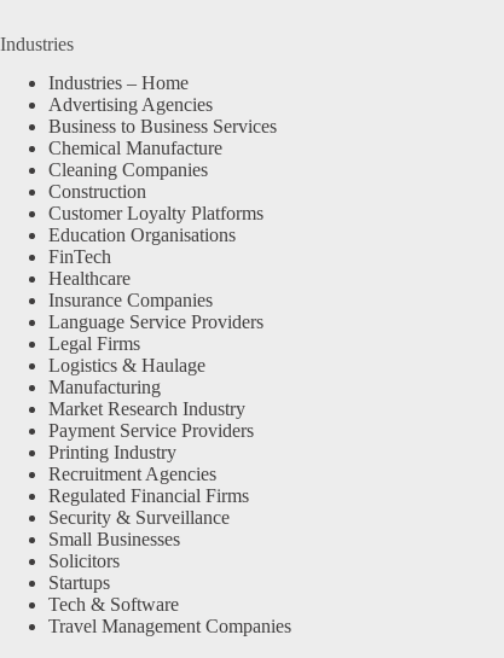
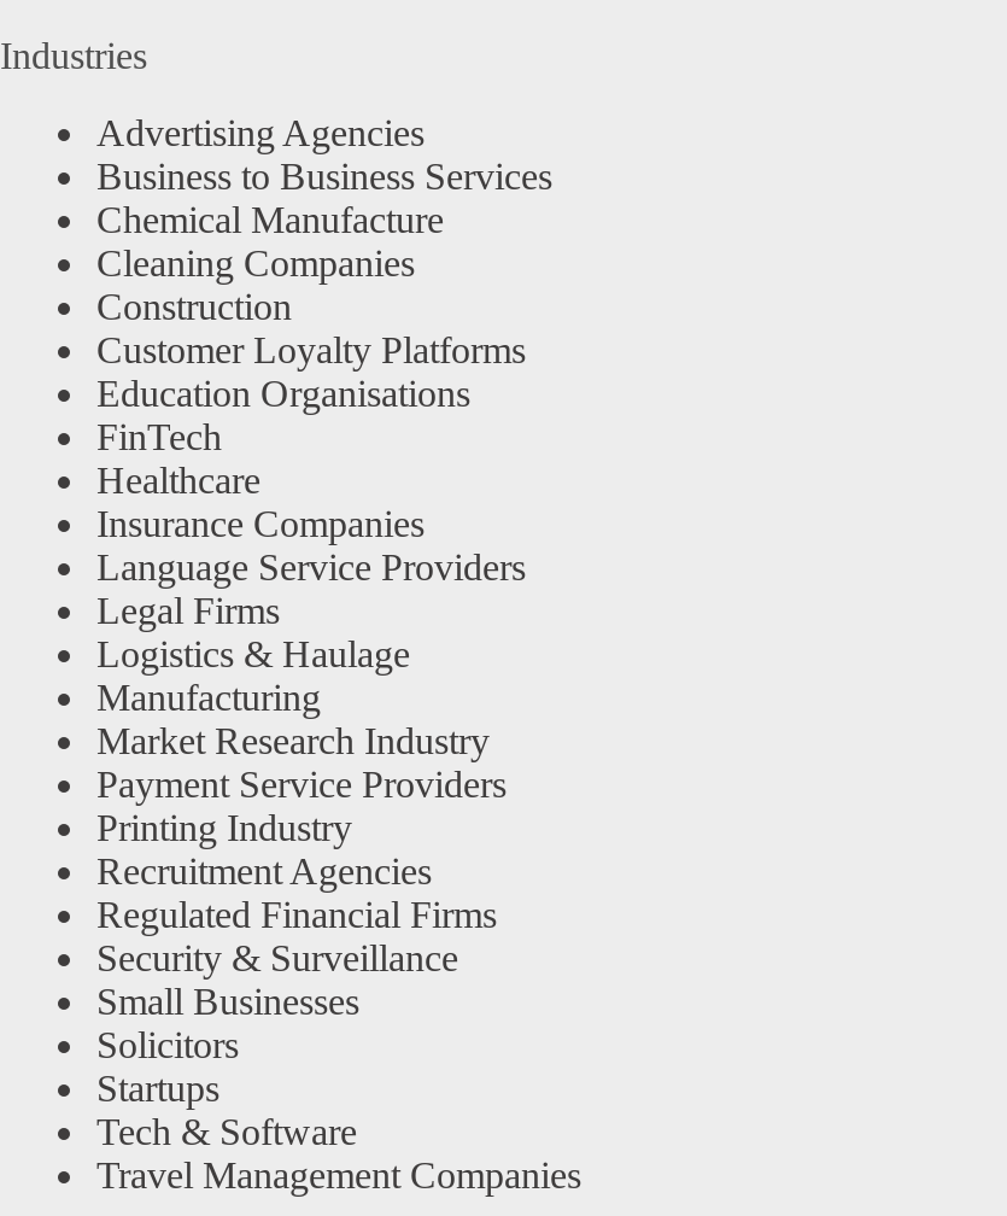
- Industries – Home
